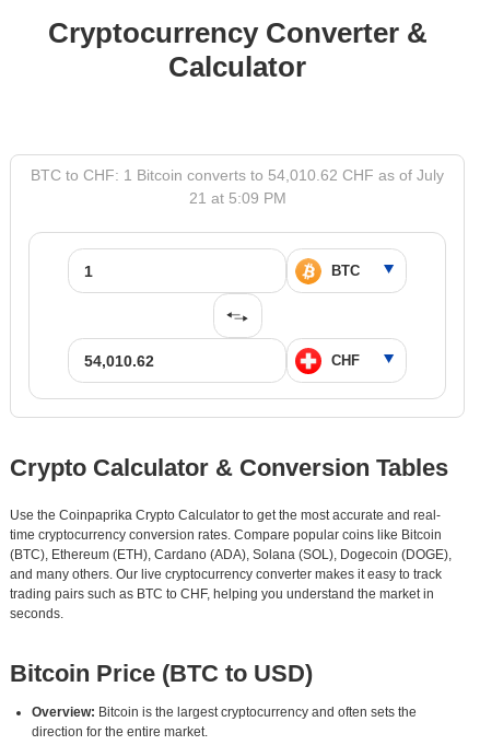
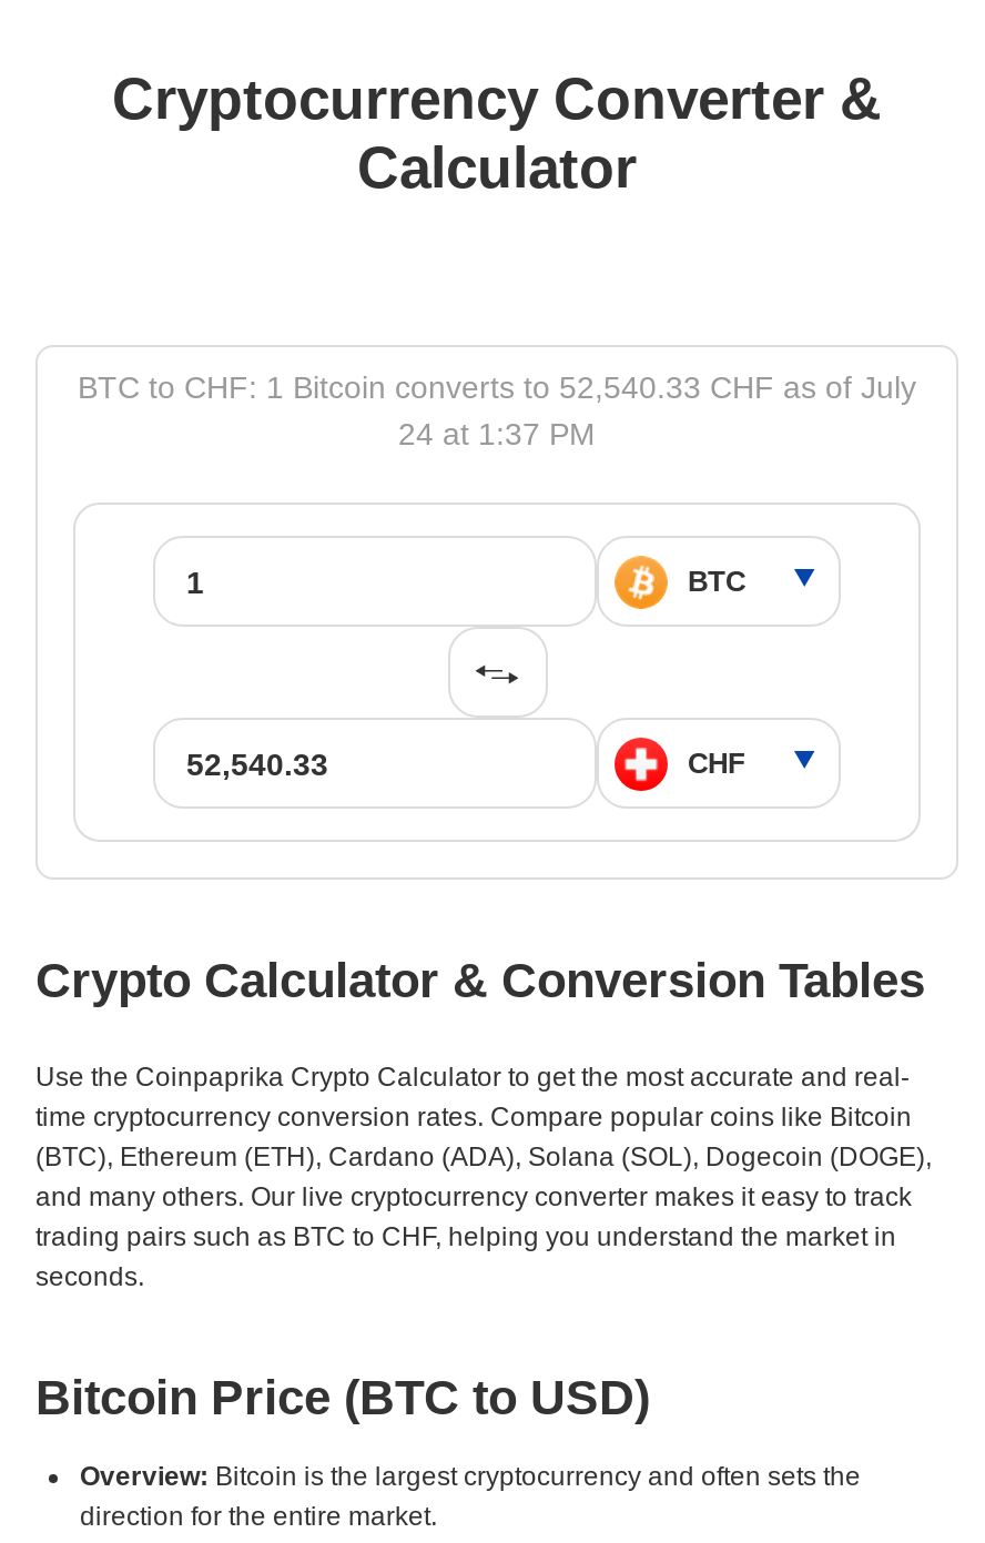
- BTC to CHF: 1 Bitcoin converts to 54,010.62 CHF as of July
+ BTC to CHF: 1 Bitcoin converts to 52,540.33 CHF as of July

- 21 at 5:09 PM
+ 24 at 1:37 PM
